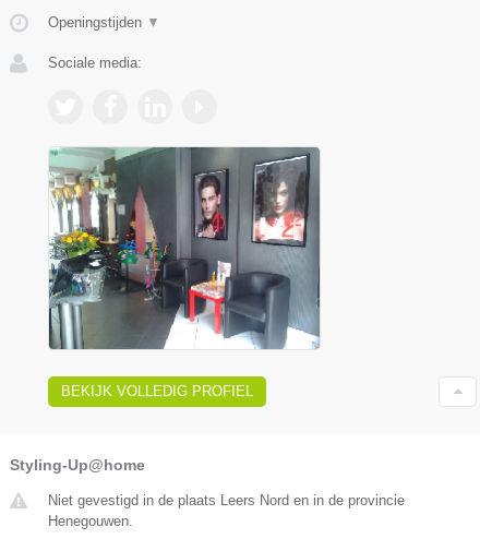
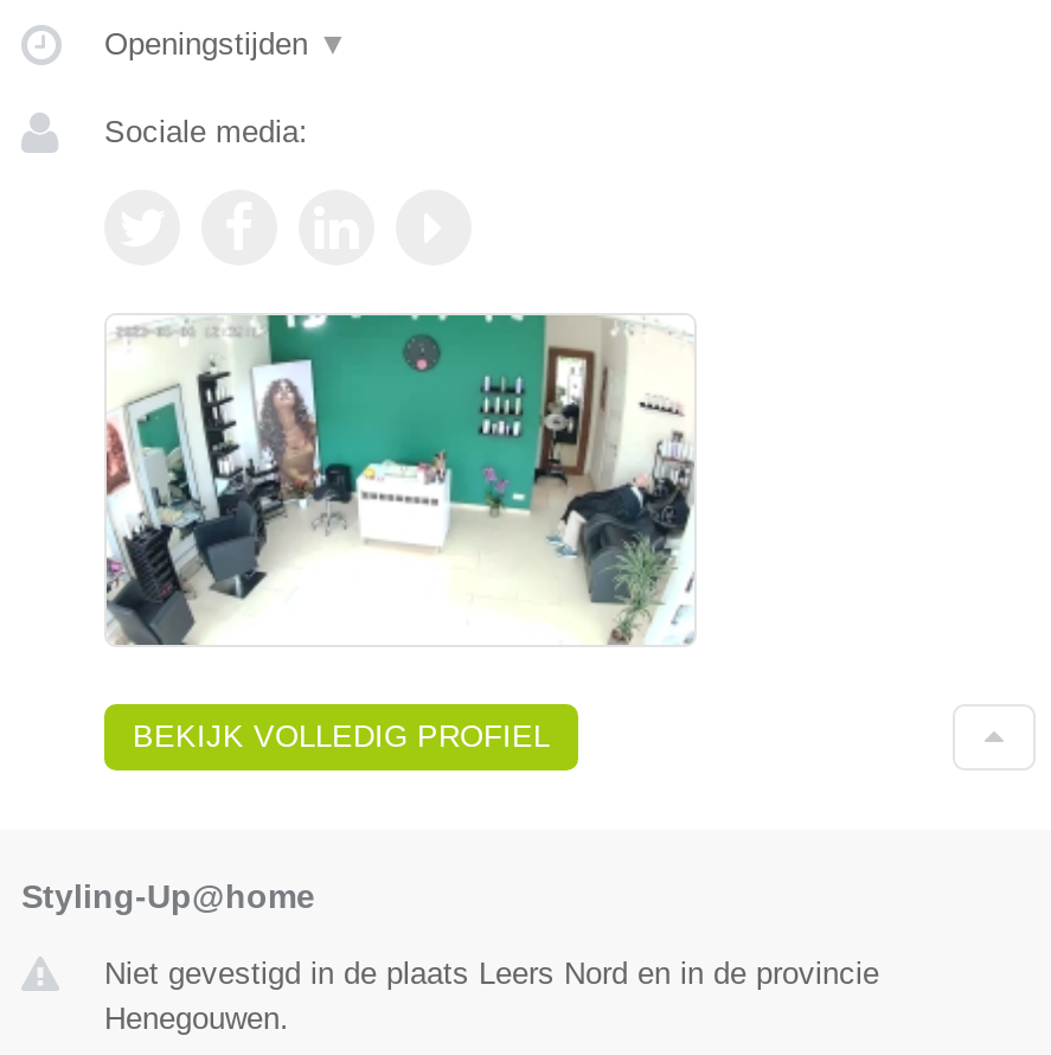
- [image]
+ [image]
